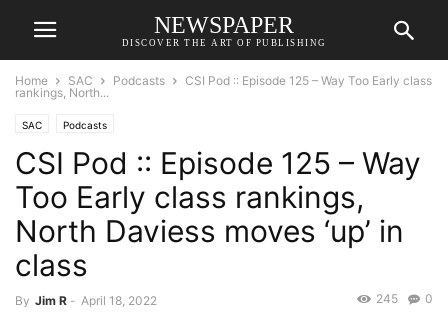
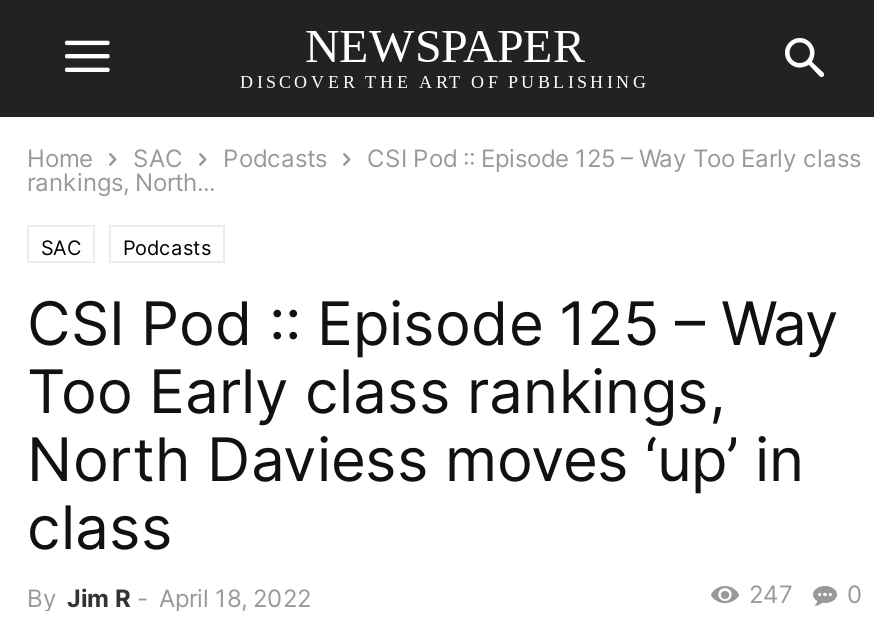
- 245 0
+ 247 0
